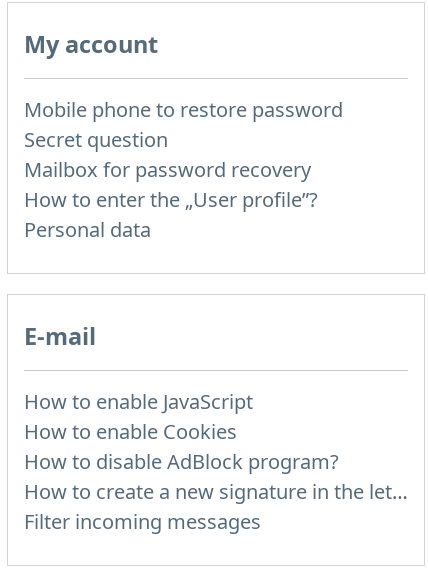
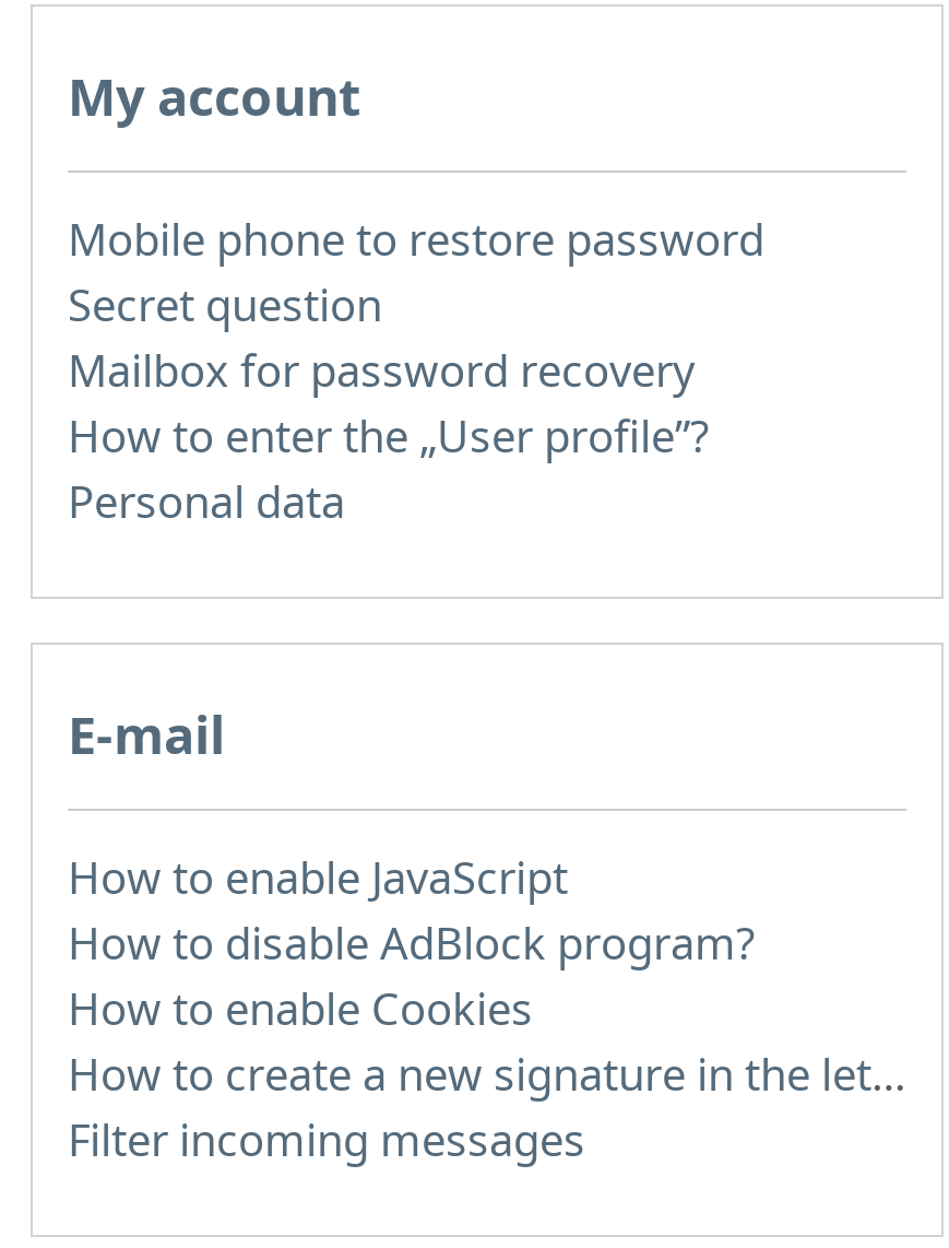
moved down: How to enable Cookies

moved up: How to disable AdBlock program?
